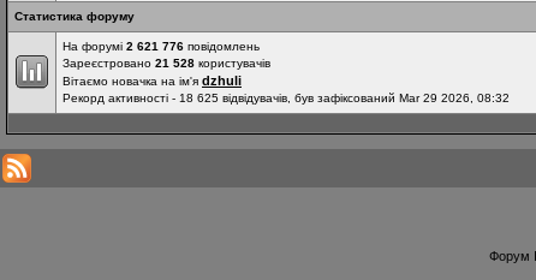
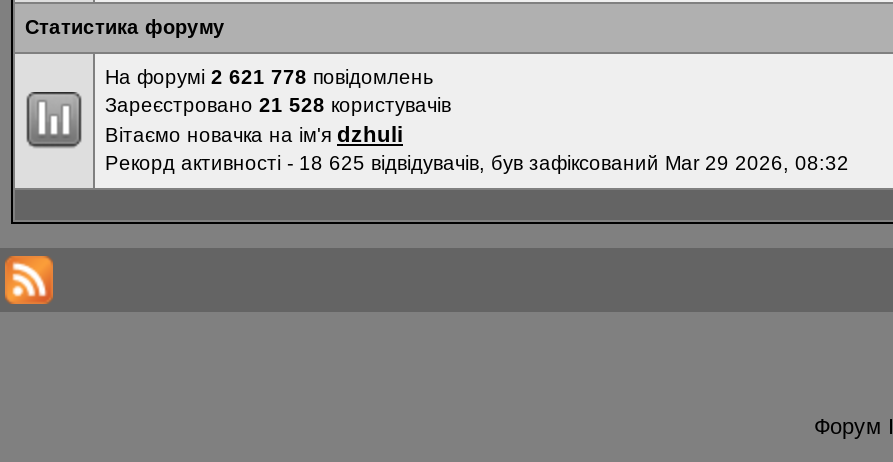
- На форумі 2 621 776 повідомлень
+ На форумі 2 621 778 повідомлень
